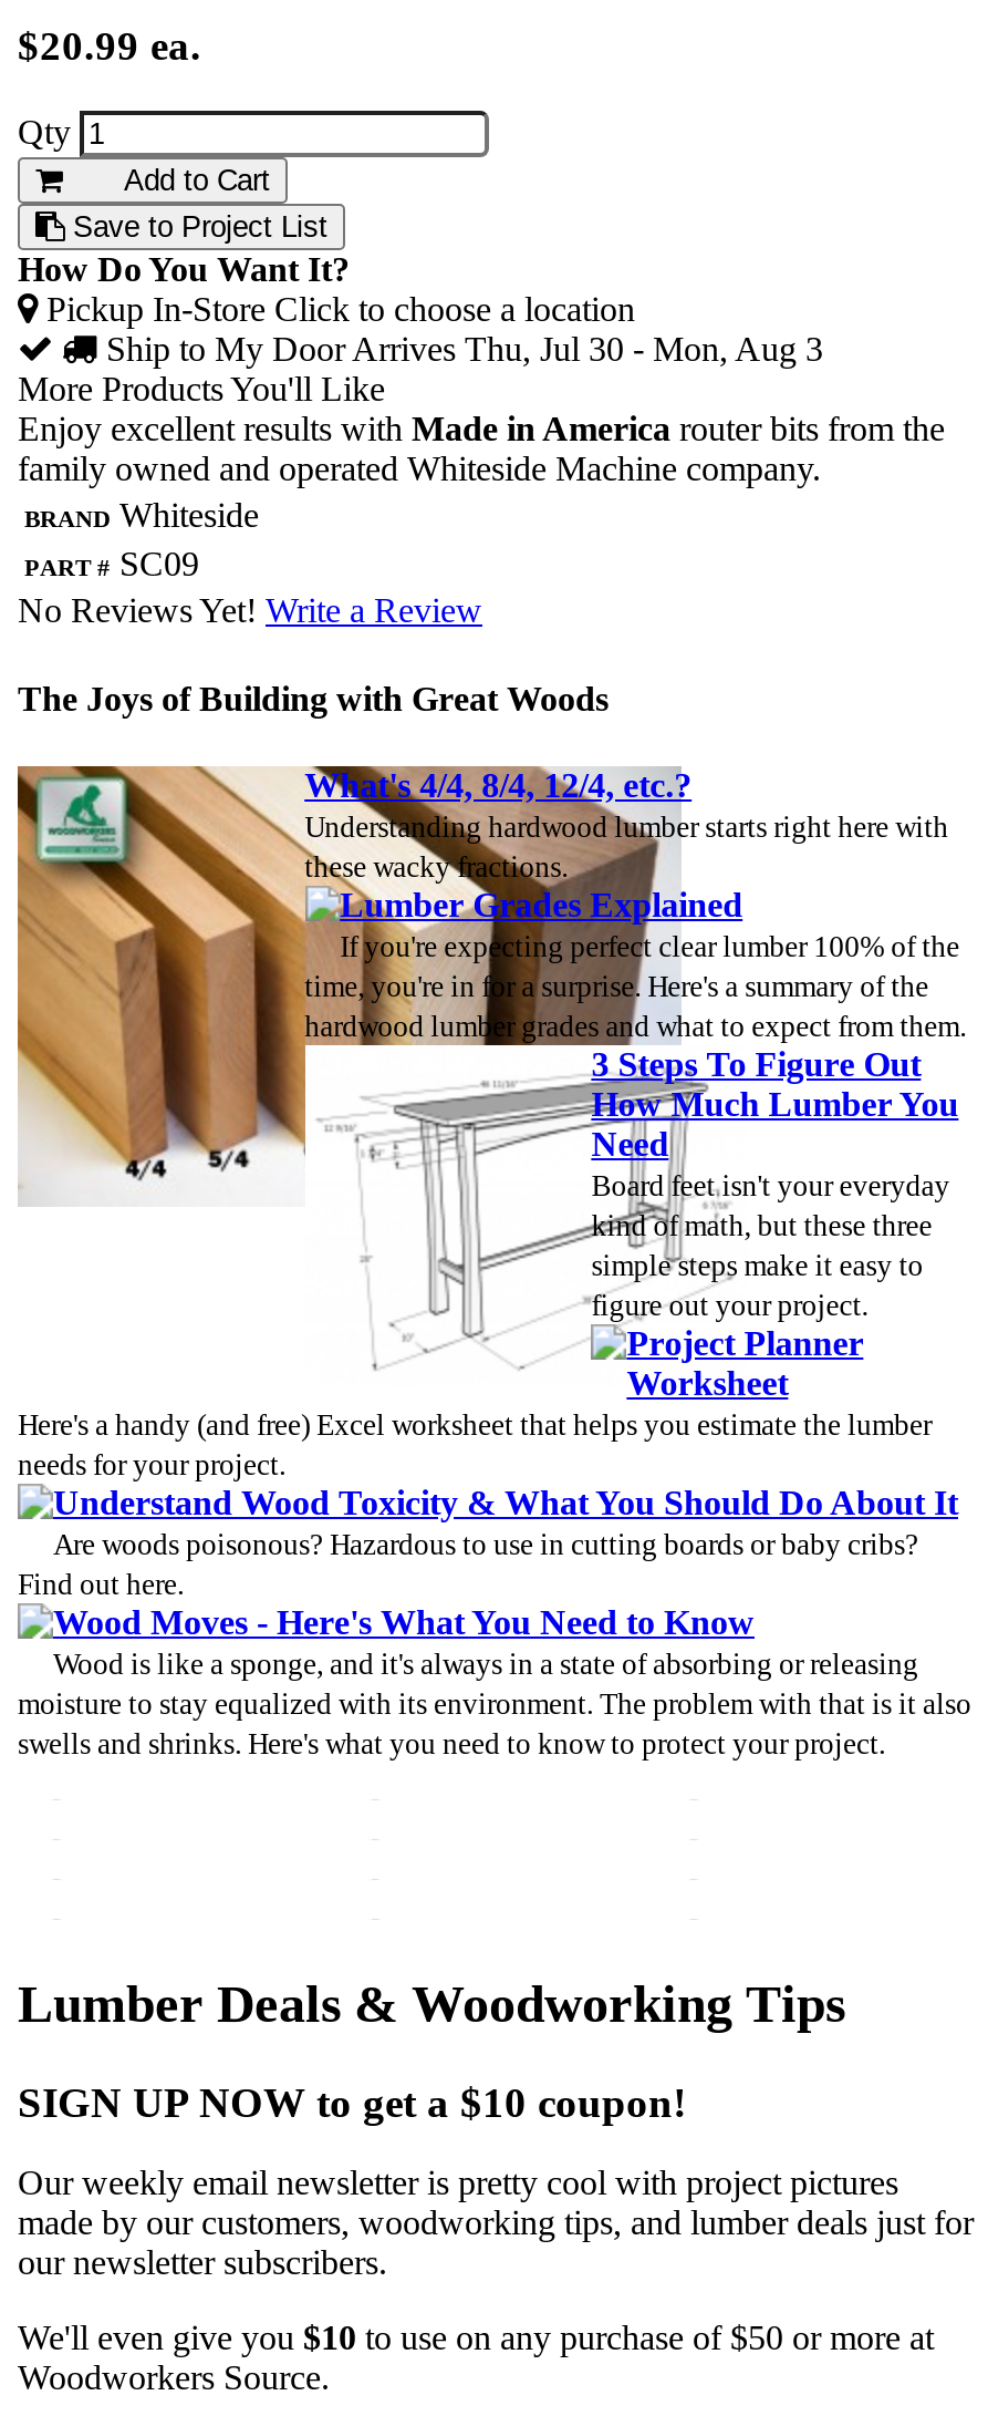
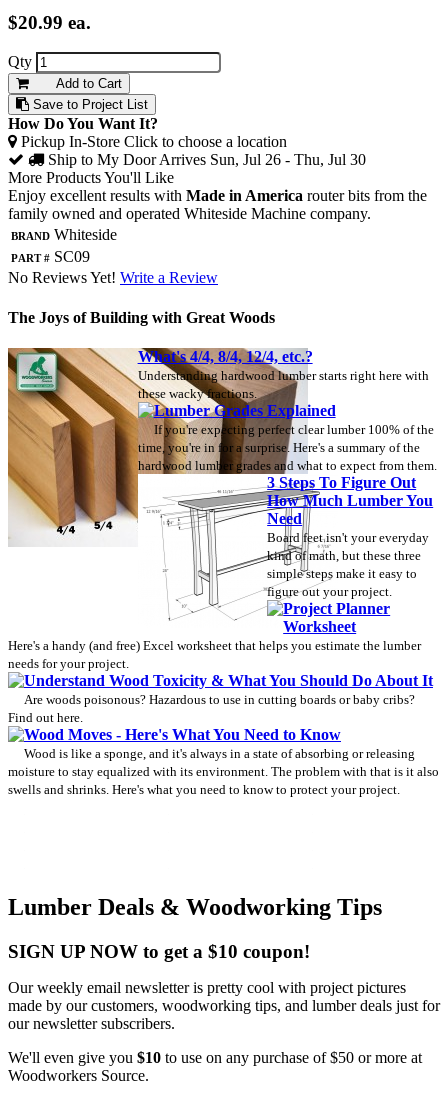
- Ship to My Door Arrives Thu, Jul 30 - Mon, Aug 3
+ Ship to My Door Arrives Sun, Jul 26 - Thu, Jul 30
